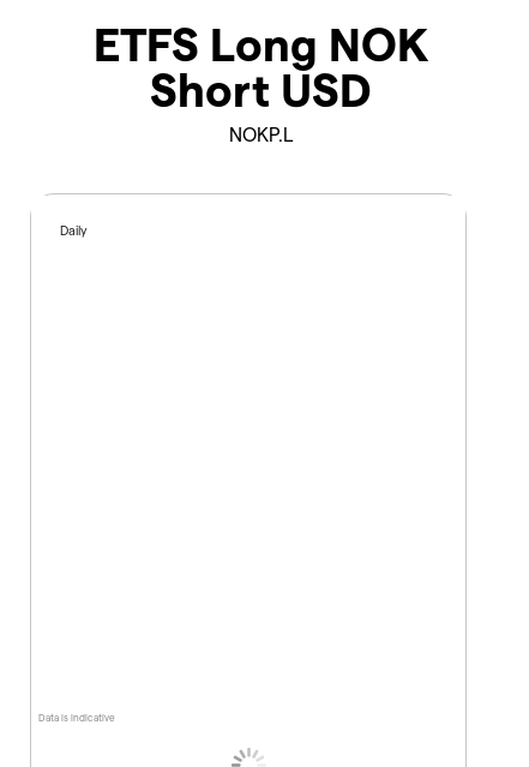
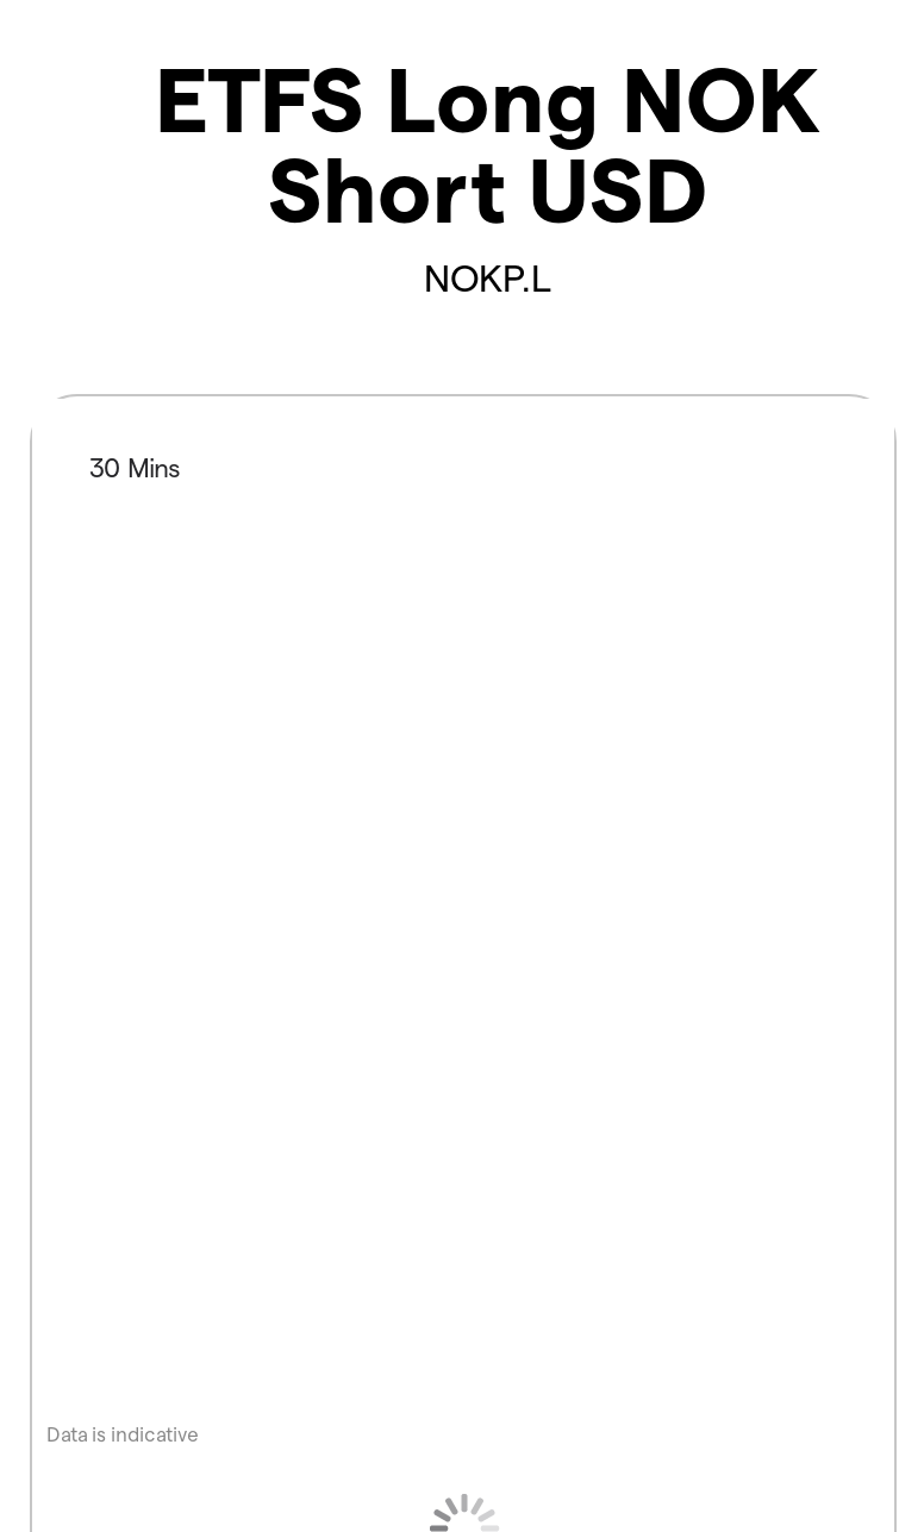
- Daily
+ 30 Mins
